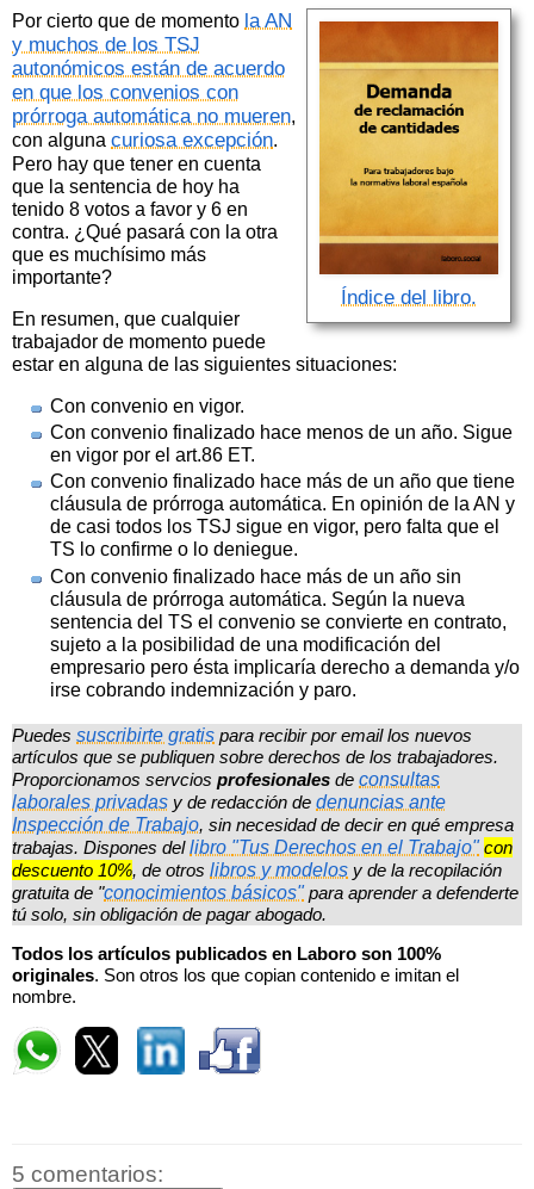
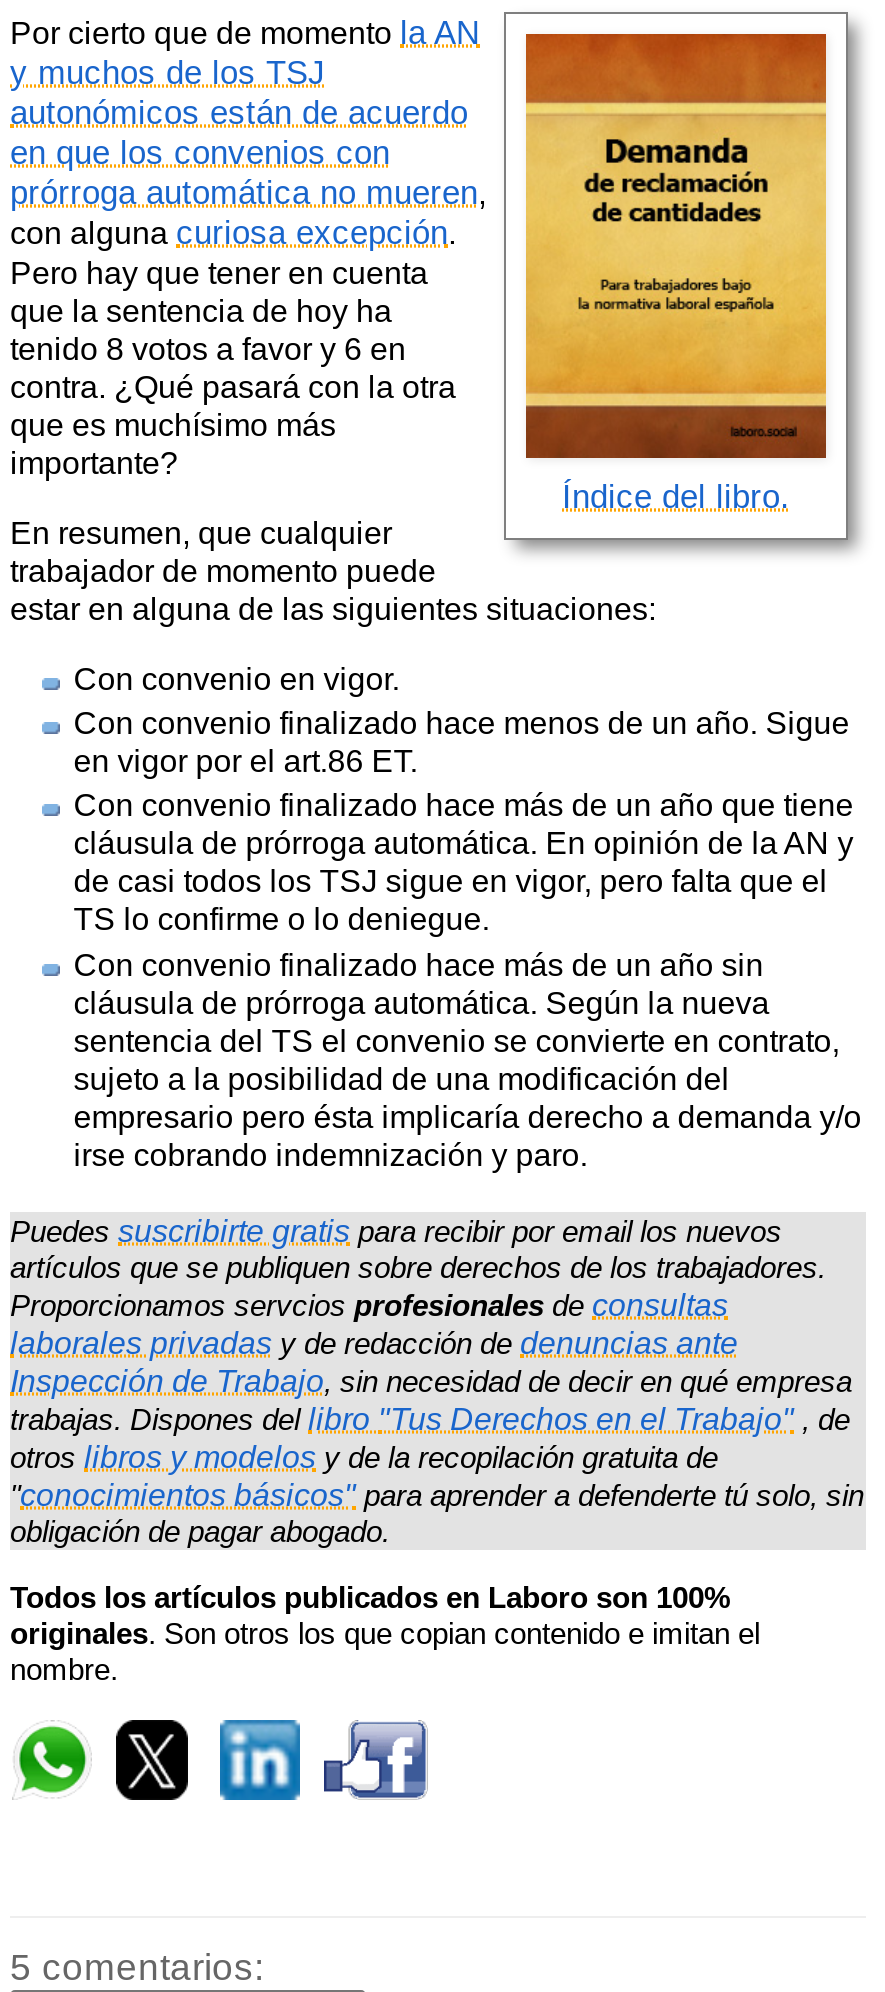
- trabajas. Dispones del libro "Tus Derechos en el Trabajo" con
- descuento 10%, de otros libros y modelos y de la recopilación
- gratuita de "conocimientos básicos" para aprender a defenderte
- tú solo, sin obligación de pagar abogado.
+ trabajas. Dispones del libro "Tus Derechos en el Trabajo" , de
+ otros libros y modelos y de la recopilación gratuita de
+ "conocimientos básicos" para aprender a defenderte tú solo, sin
+ obligación de pagar abogado.
